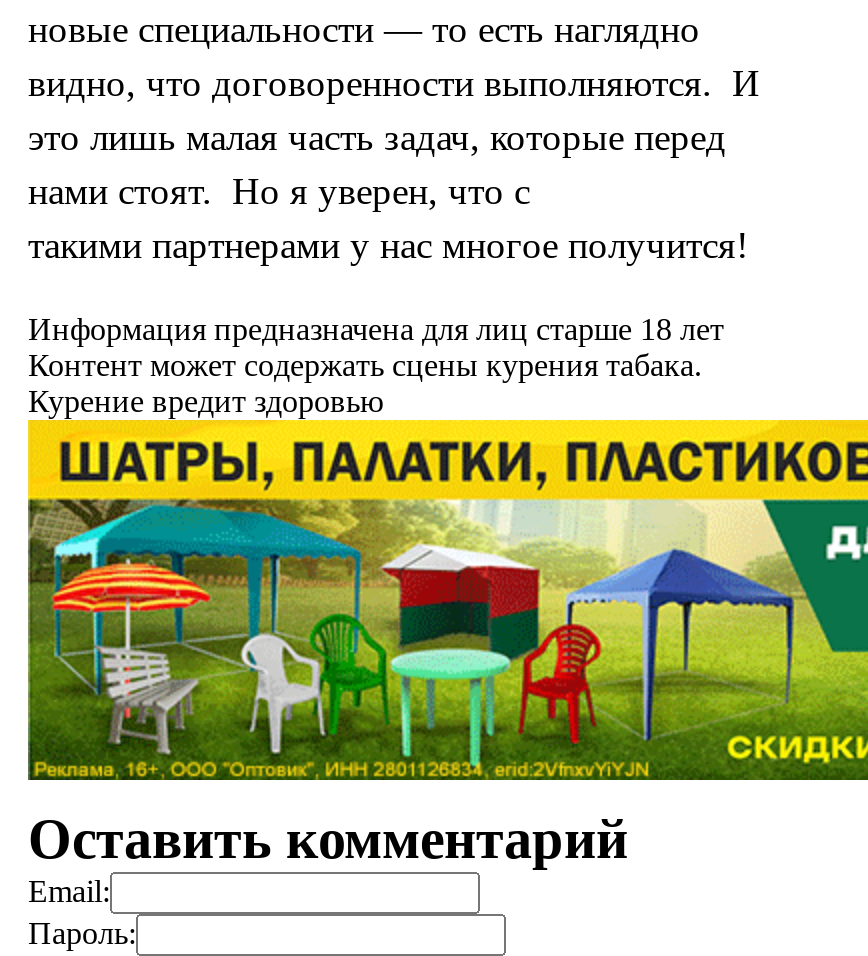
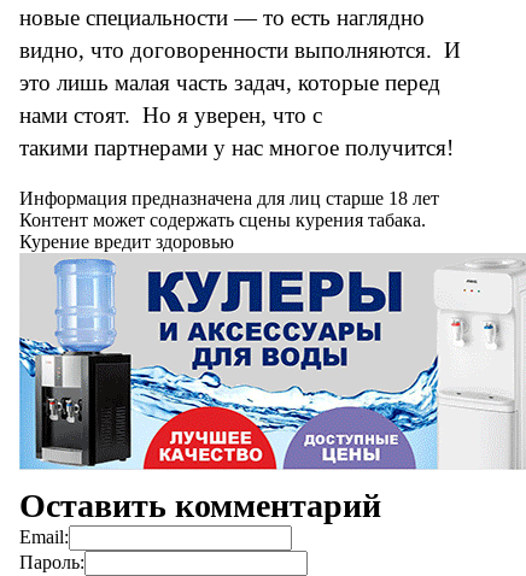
- [image]
+ [image]
